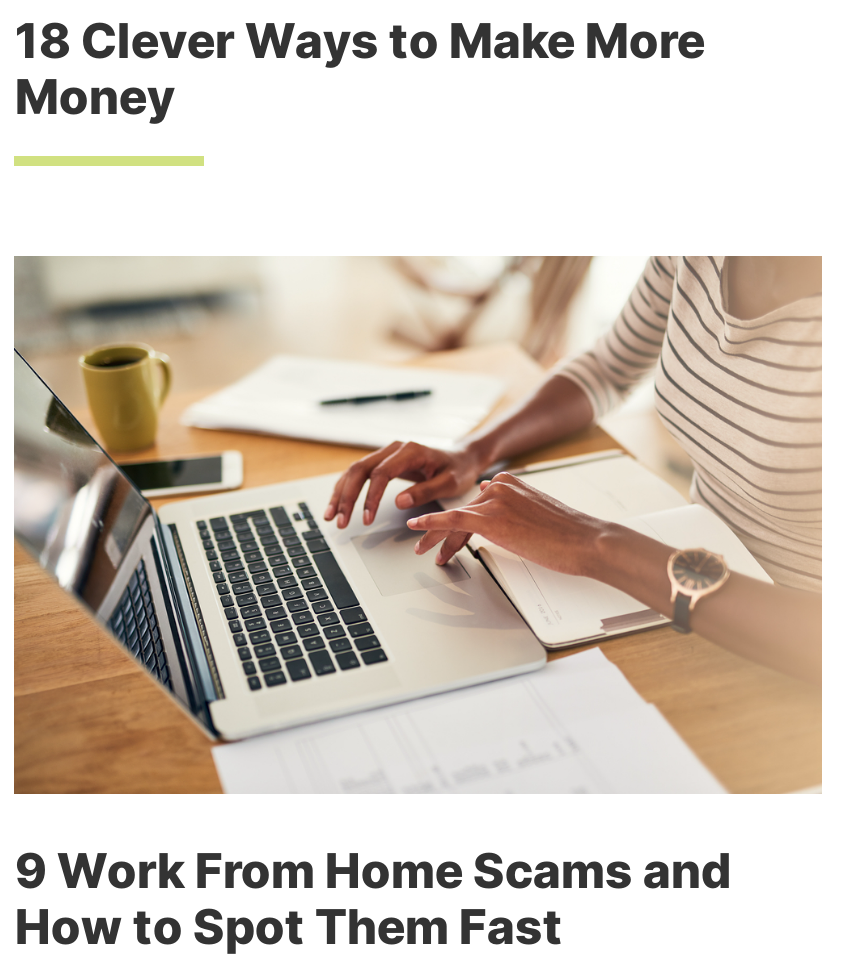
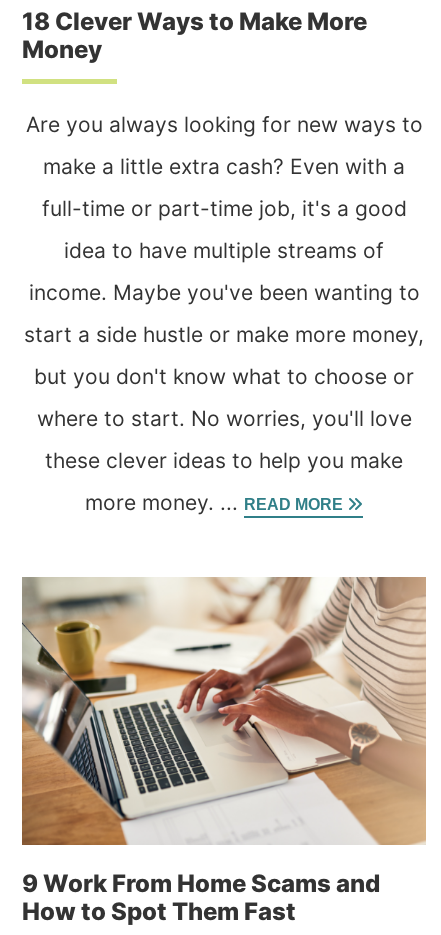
+ Are you always looking for new ways to
+ make a little extra cash? Even with a
+ full-time or part-time job, it's a good
+ idea to have multiple streams of
+ income. Maybe you've been wanting to
+ start a side hustle or make more money,
+ but you don't know what to choose or
+ where to start. No worries, you'll love
+ these clever ideas to help you make
+ more money. ... READ MORE
